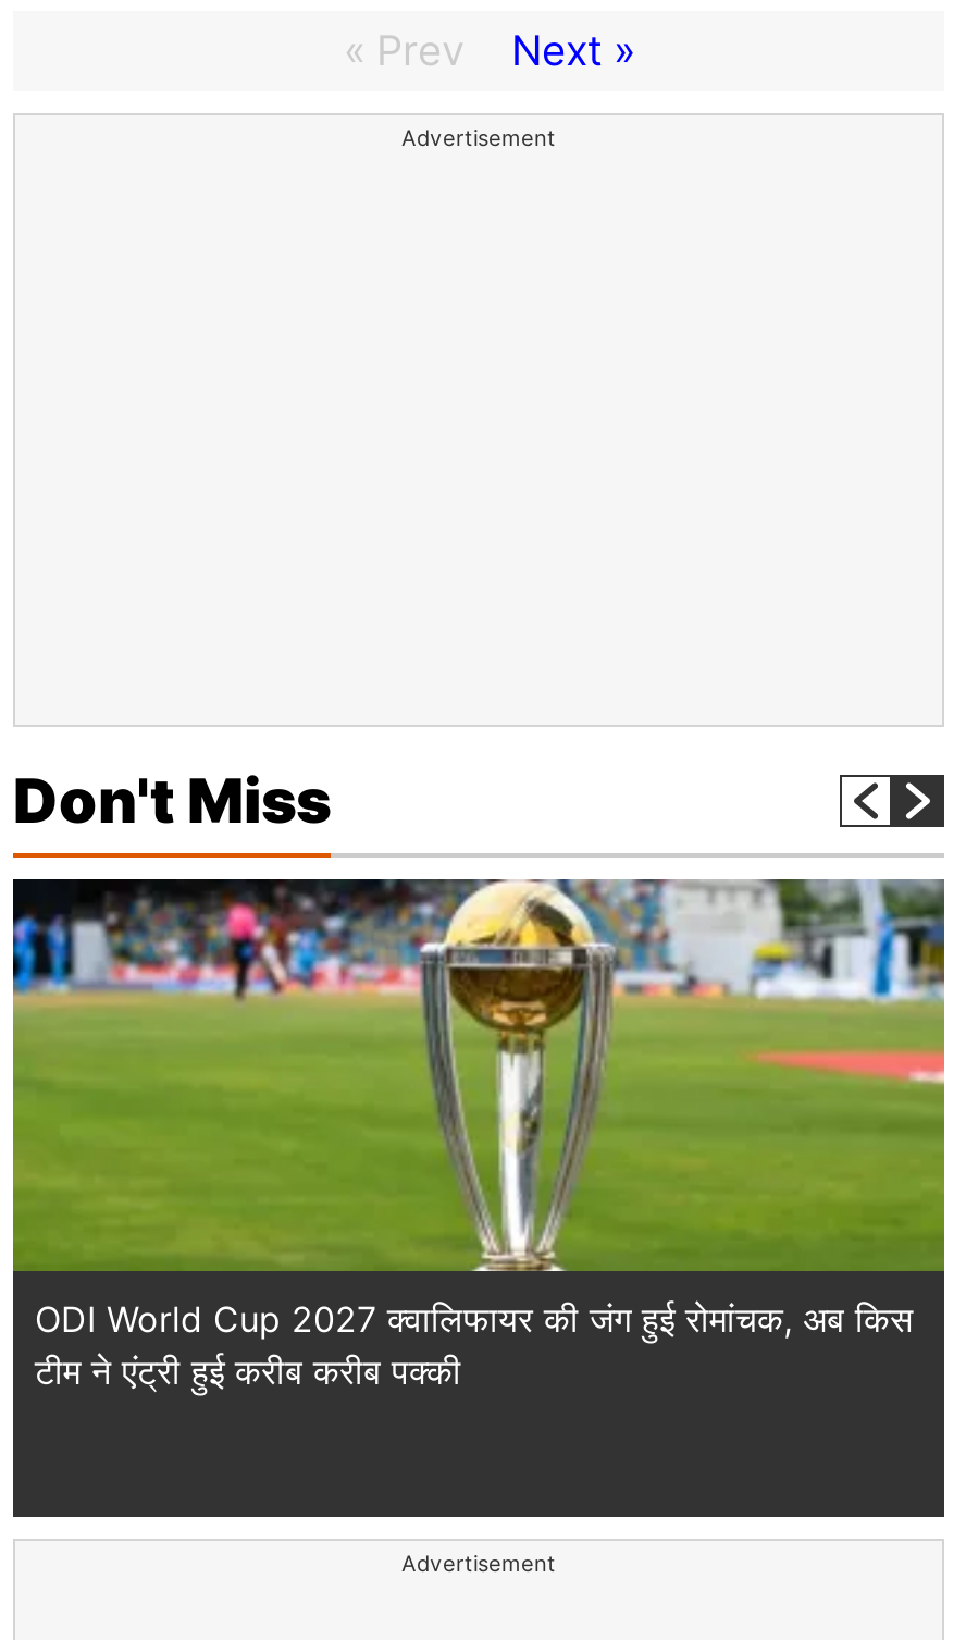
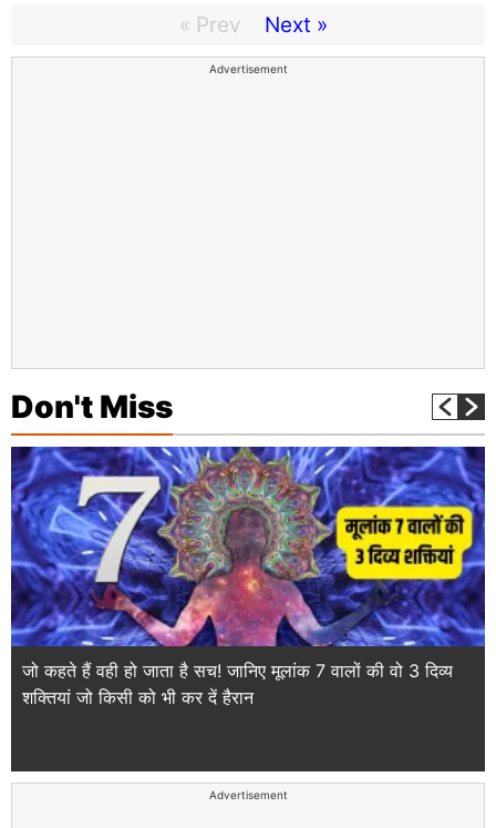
- [image]
- ODI World Cup 2027 क्वालिफायर की जंग हुई रोमांचक, अब किस
- टीम ने एंट्री हुई करीब करीब पक्की
+ [image]
+ जो कहते हैं वही हो जाता है सच! जानिए मूलांक 7 वालों की वो 3 दिव्य
+ शक्तियां जो किसी को भी कर दें हैरान
